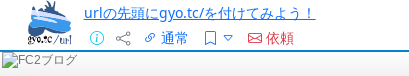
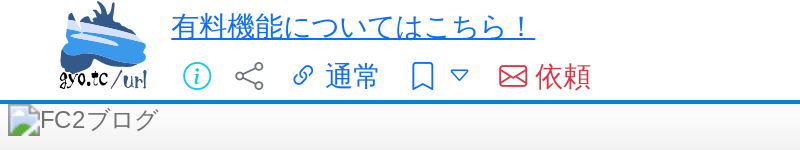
- urlの先頭にgyo.tc/を付けてみよう！
+ 有料機能についてはこちら！
